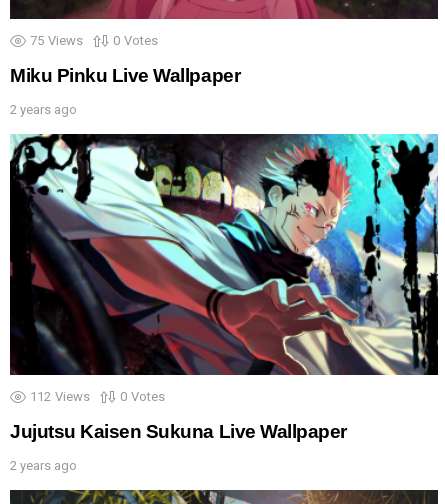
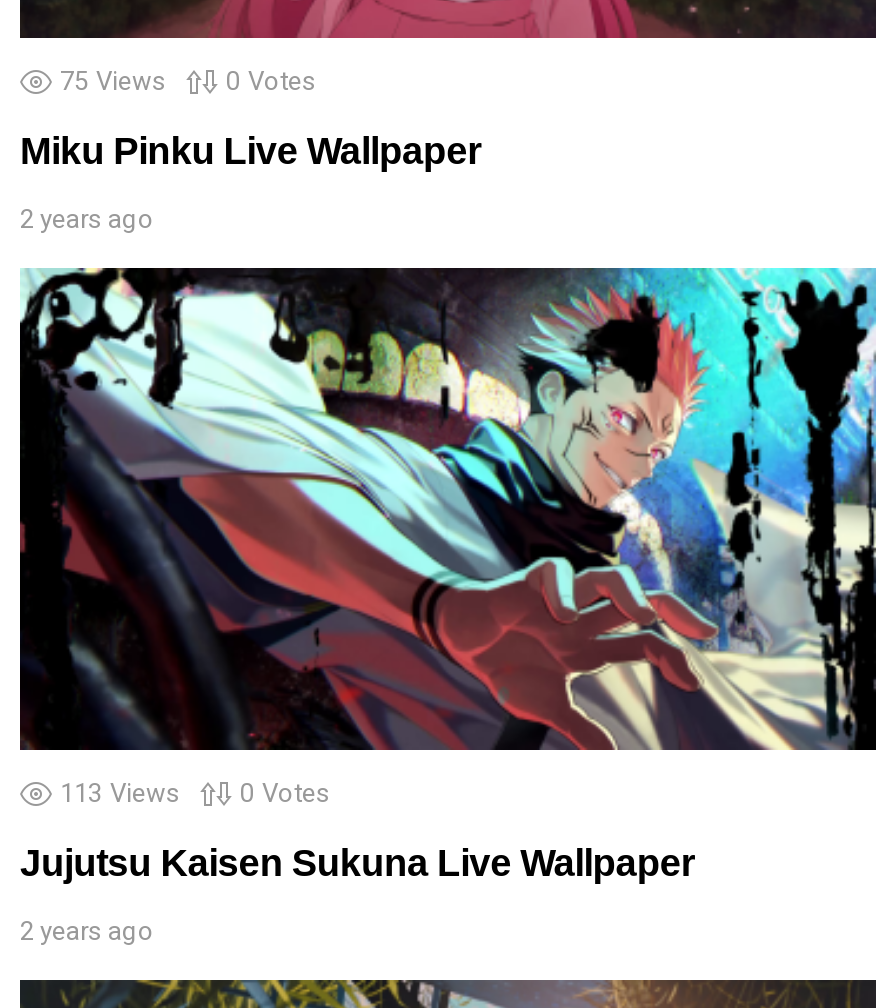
- 112 Views 0 Votes
+ 113 Views 0 Votes
